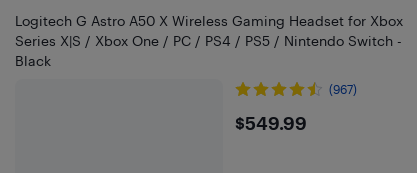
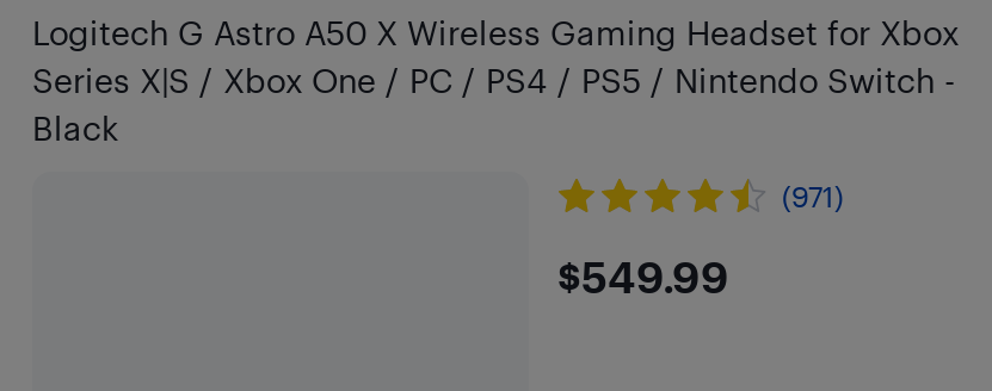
- (967)
+ (971)
